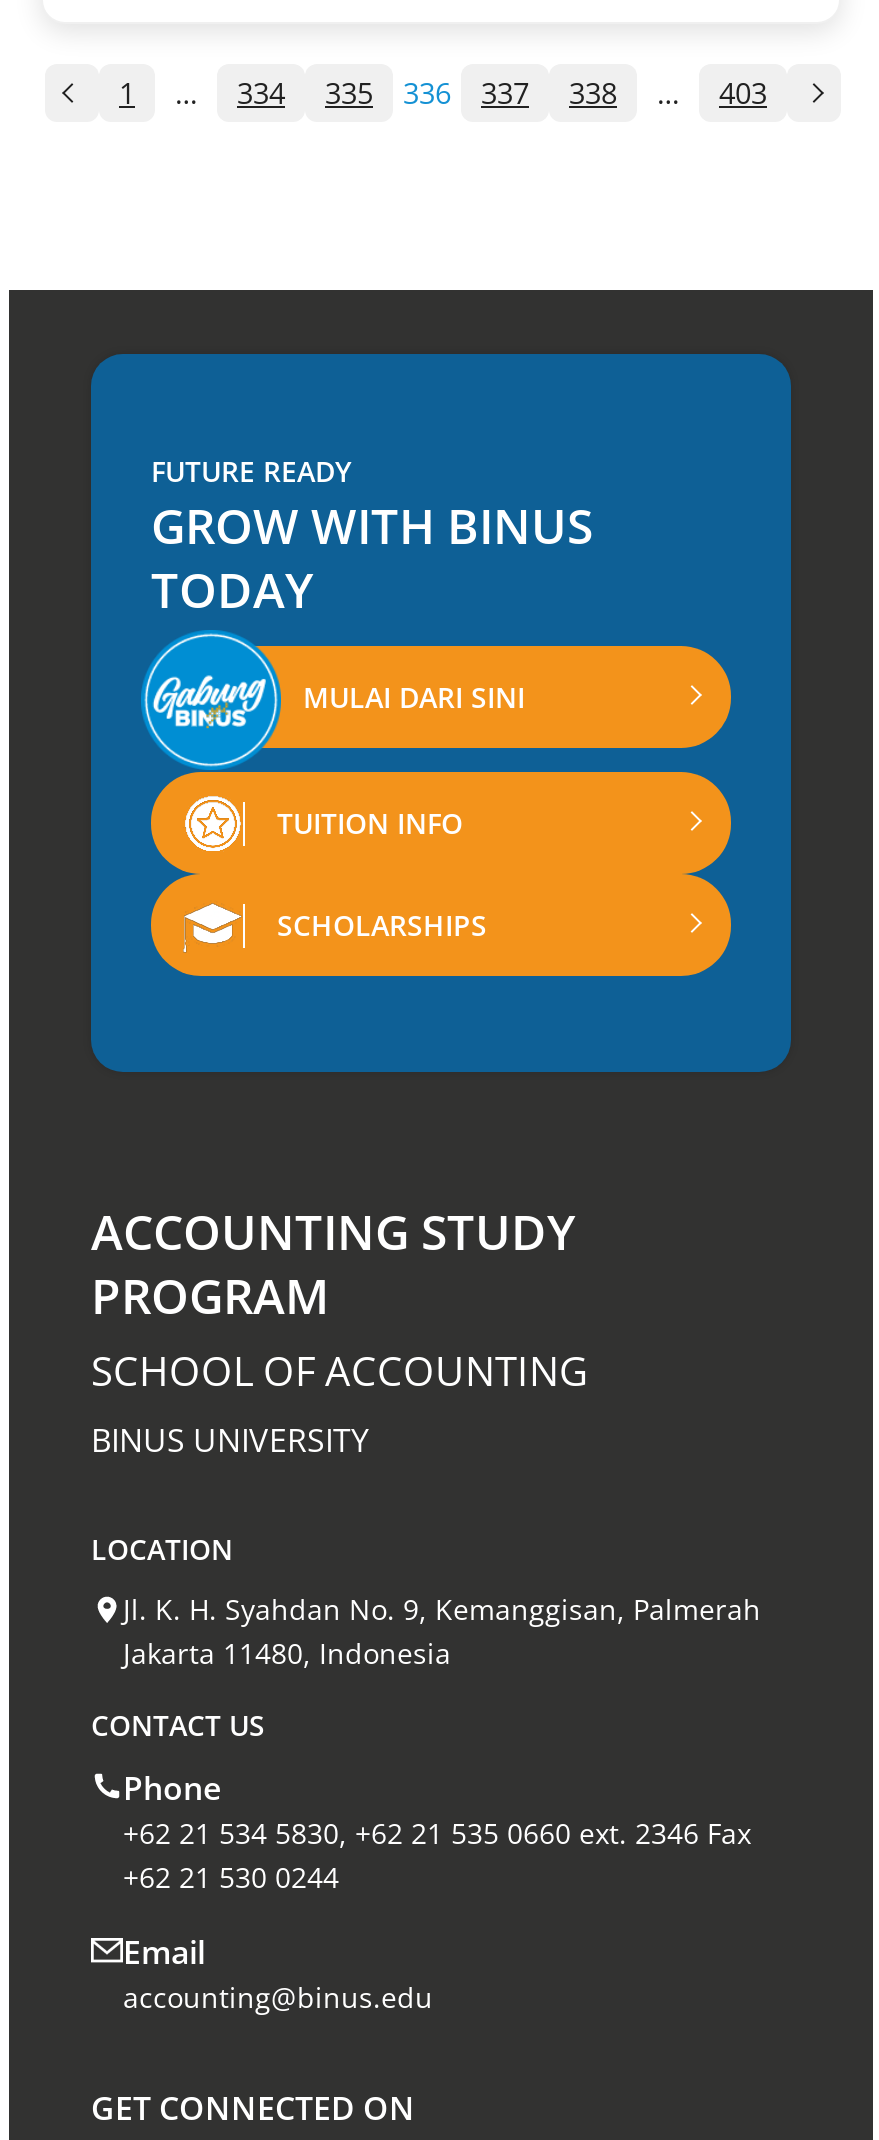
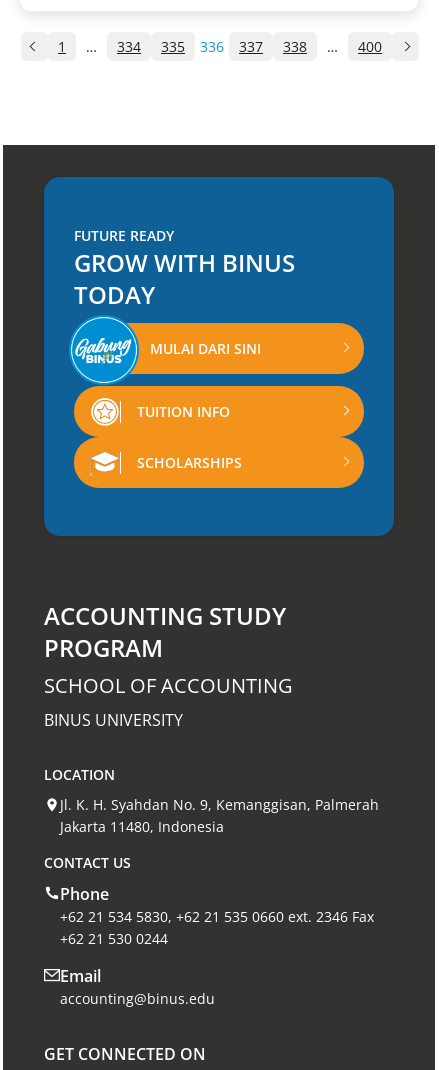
- 403
+ 400
